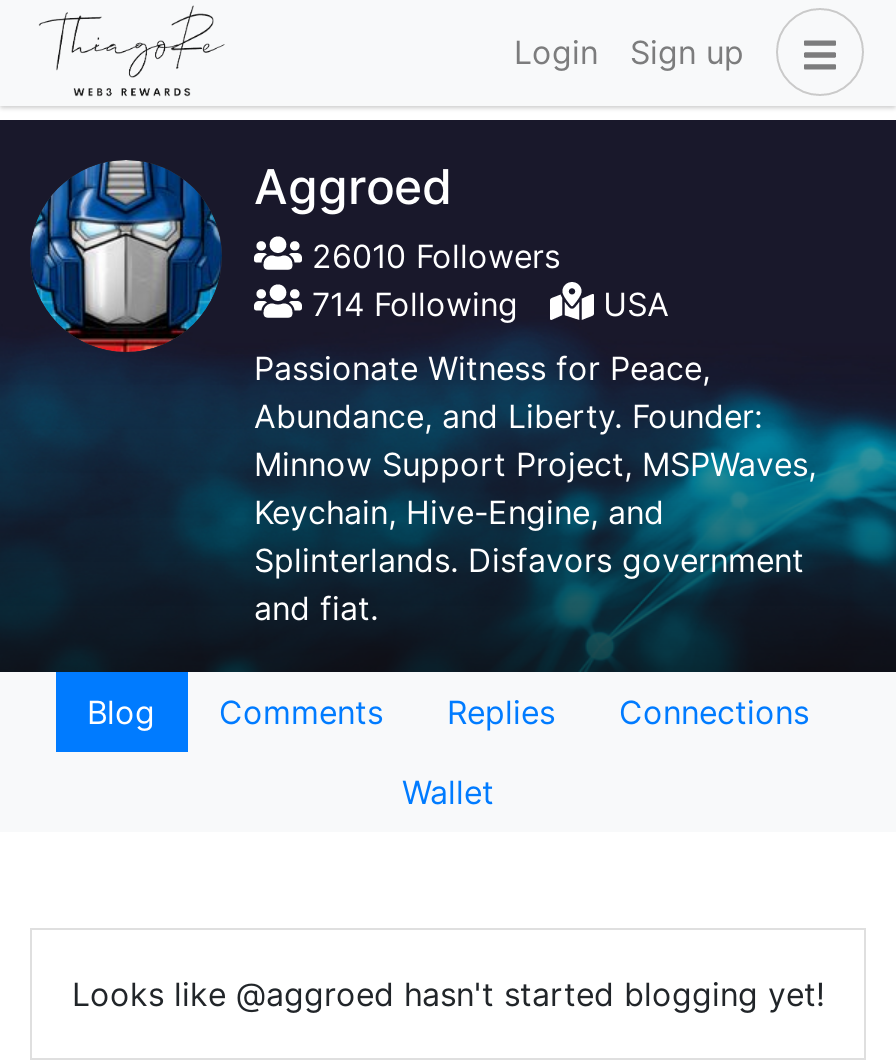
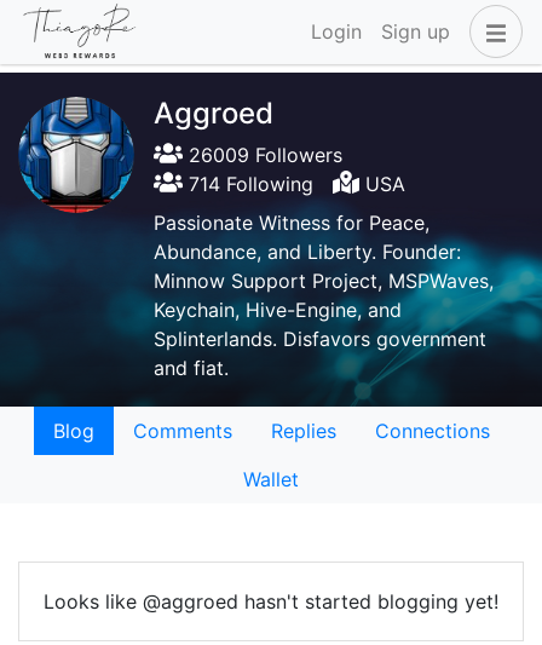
- 26010 Followers
+ 26009 Followers
